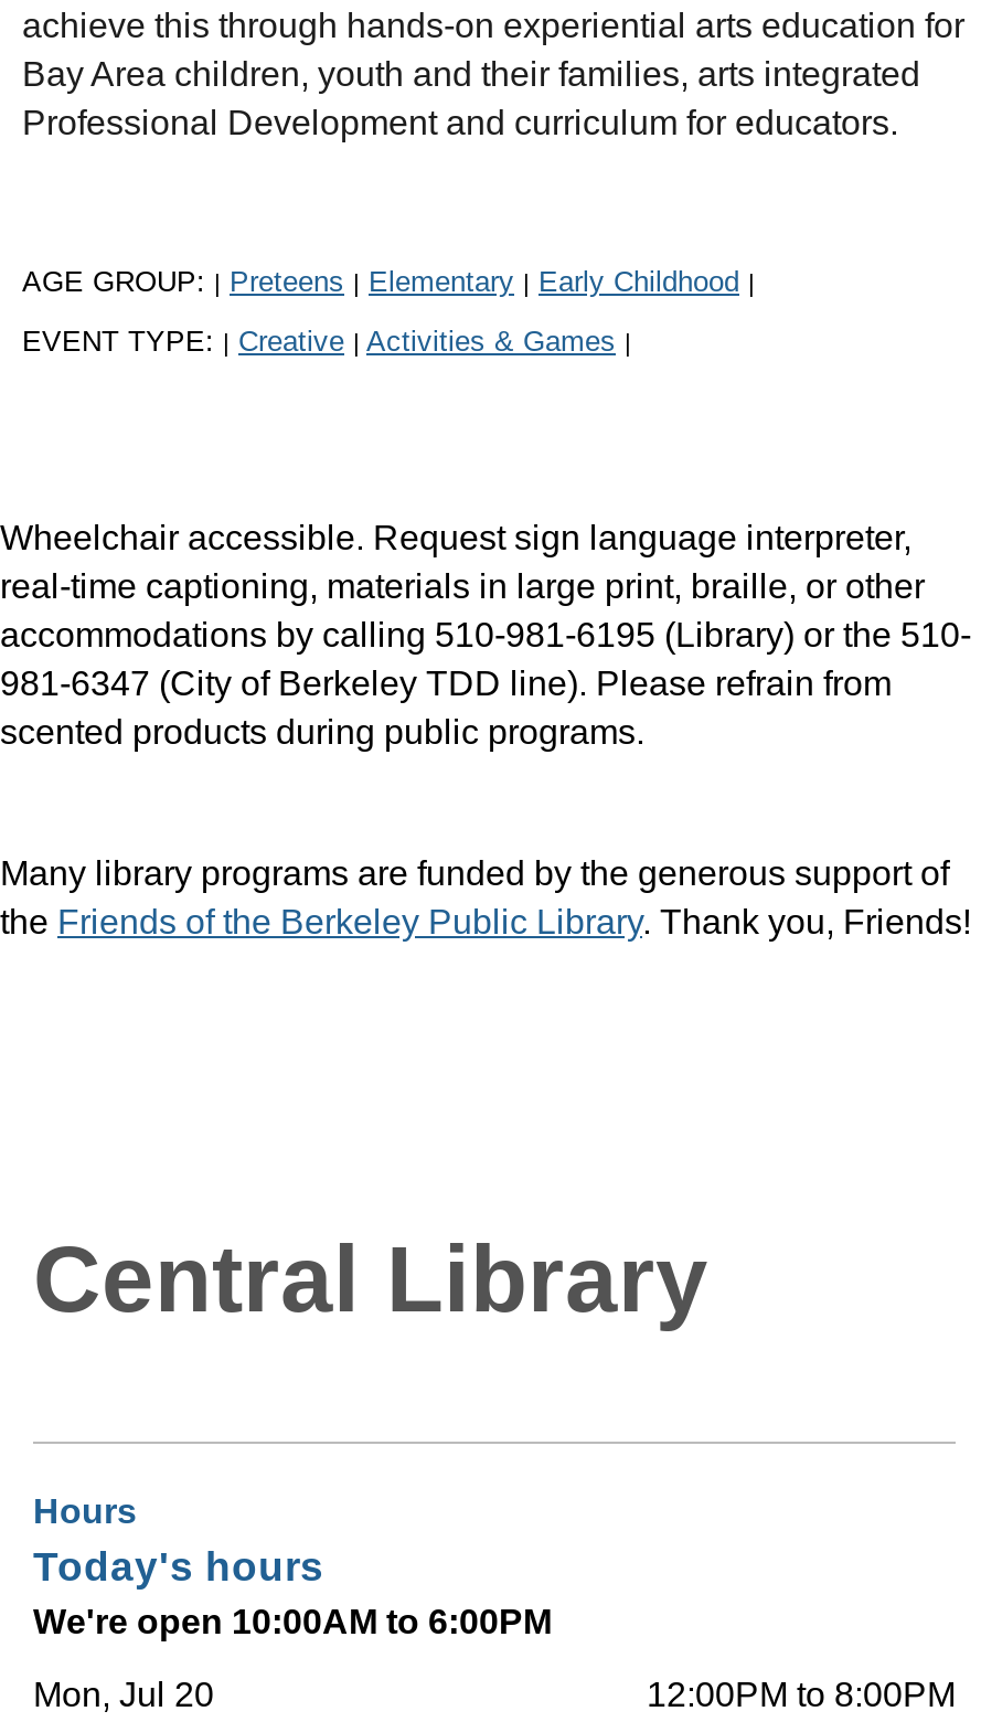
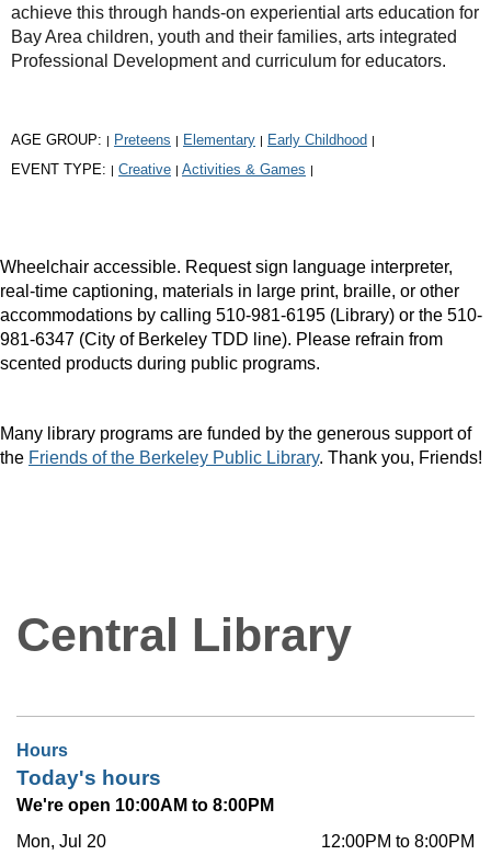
- We're open 10:00AM to 6:00PM
+ We're open 10:00AM to 8:00PM
